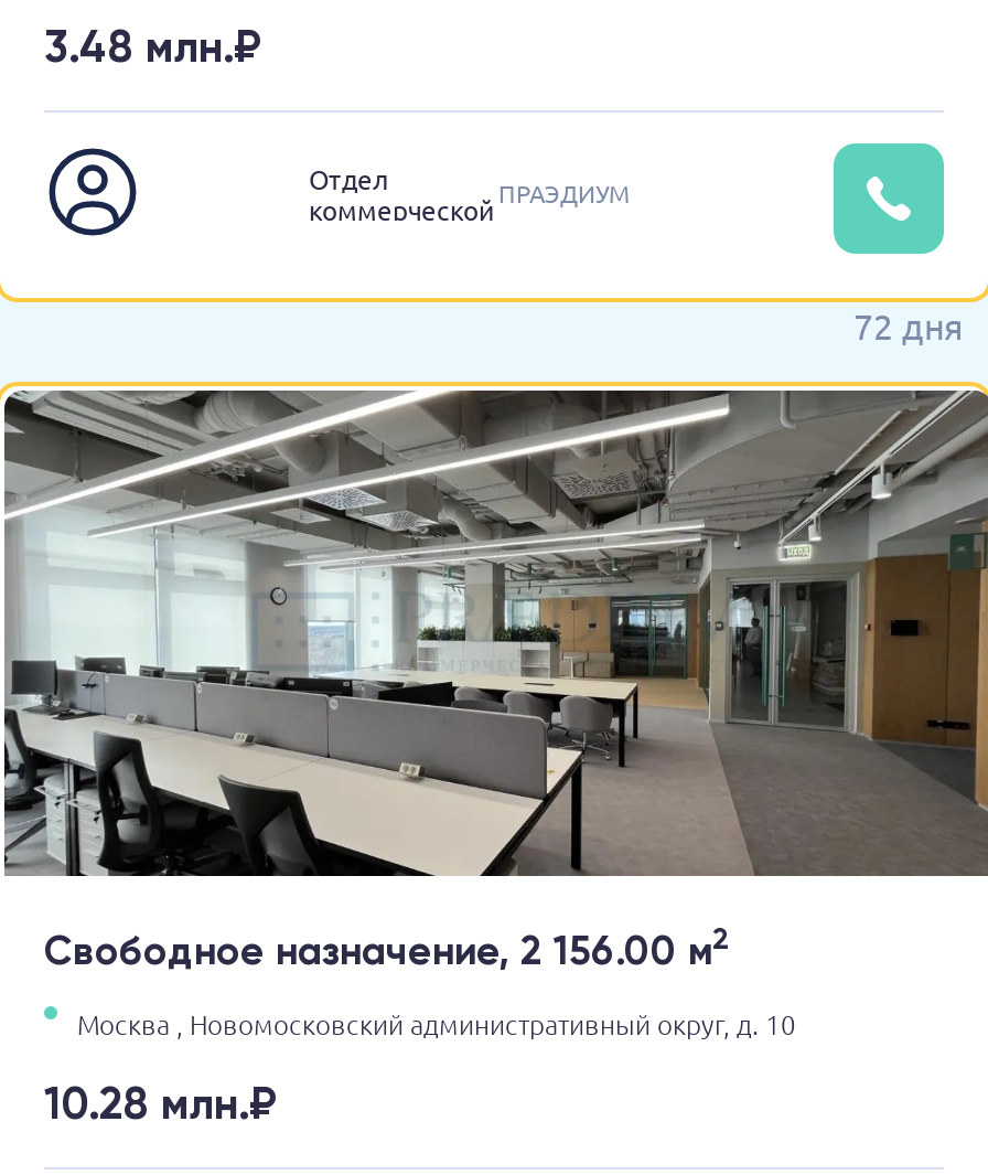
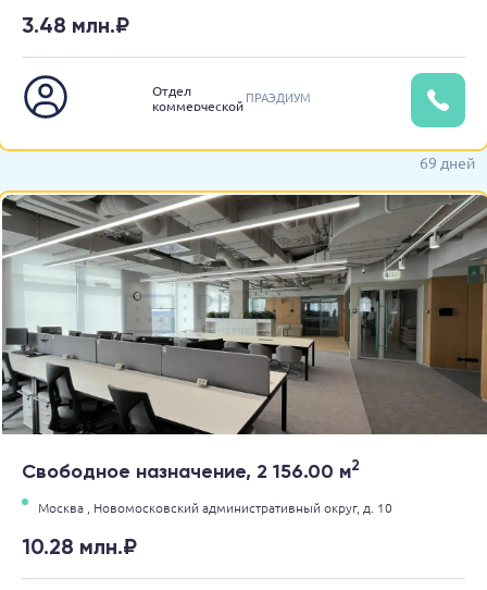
- 72 дня
+ 69 дней
